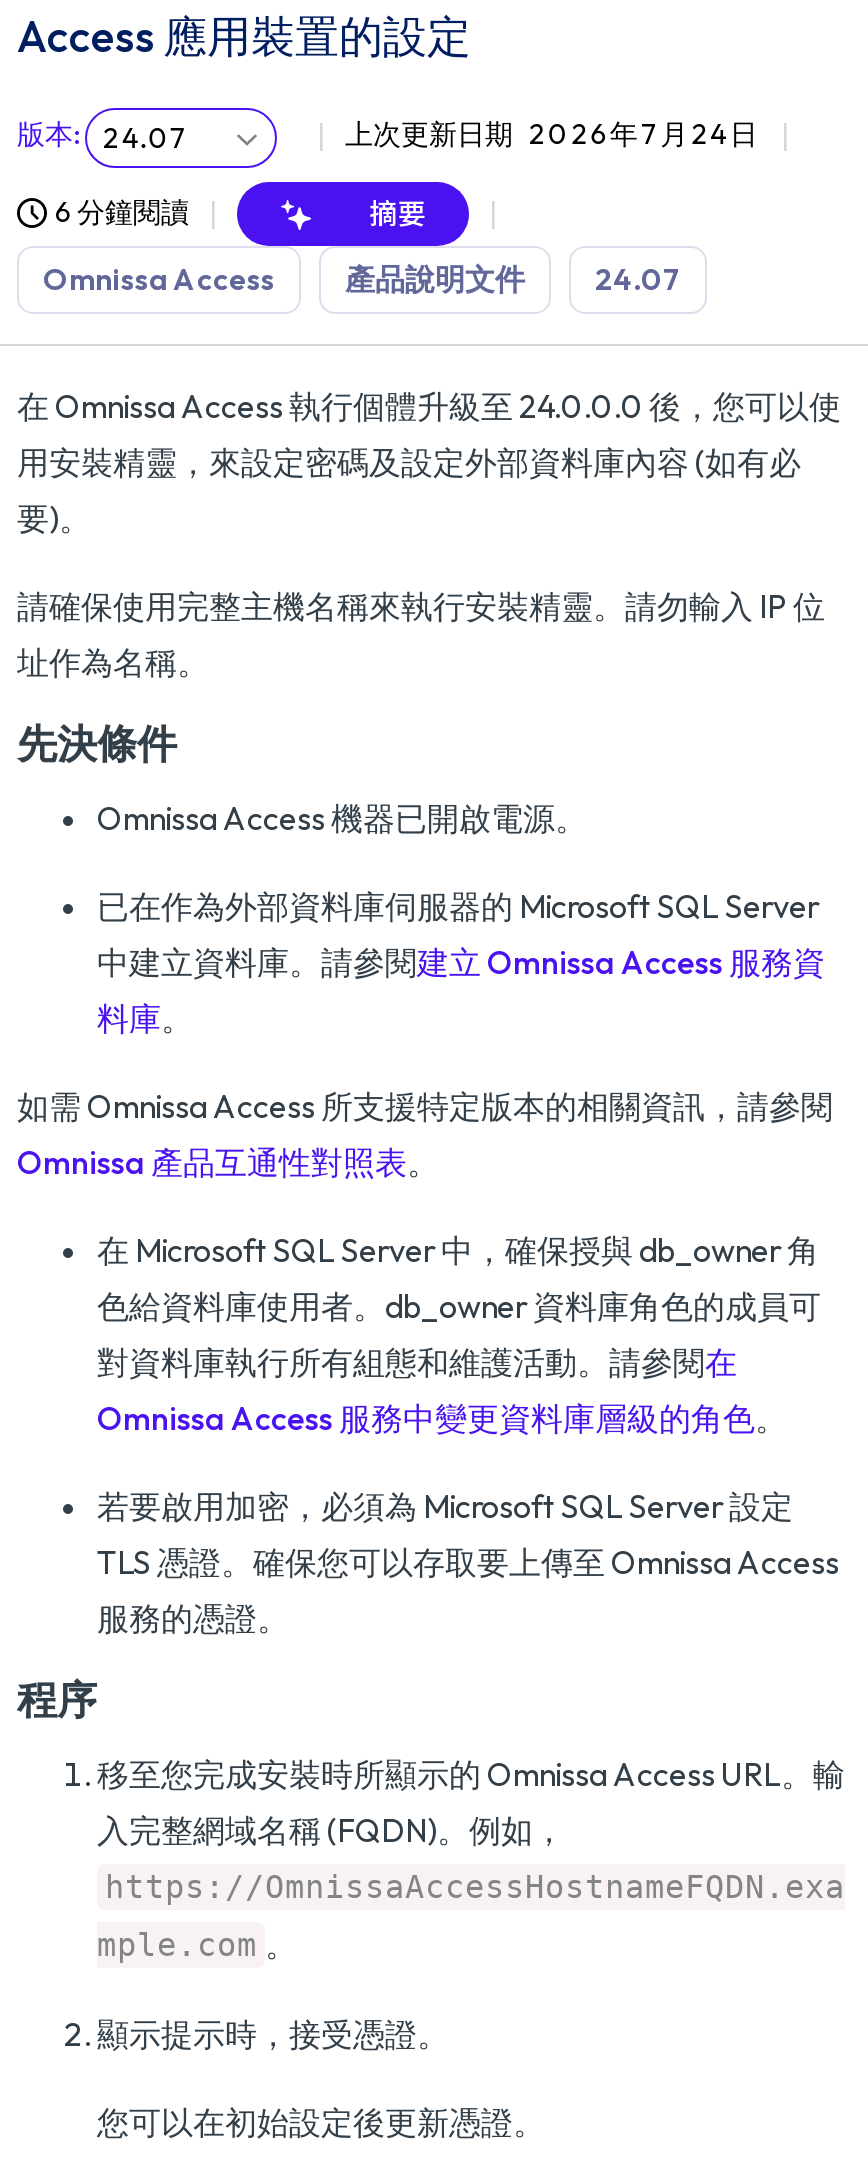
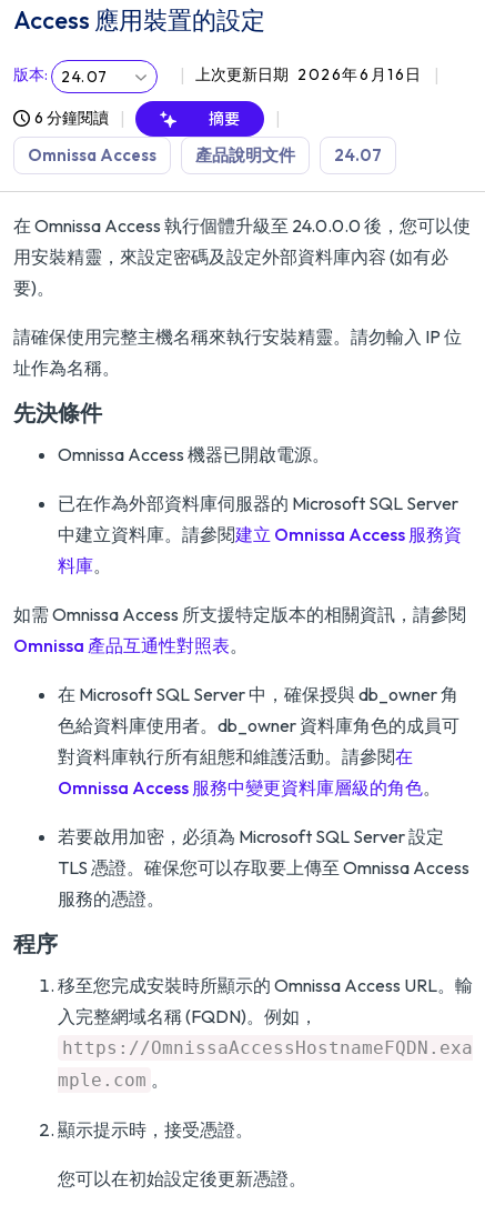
- 上次更新日期 2026年7月24日
+ 上次更新日期 2026年6月16日
